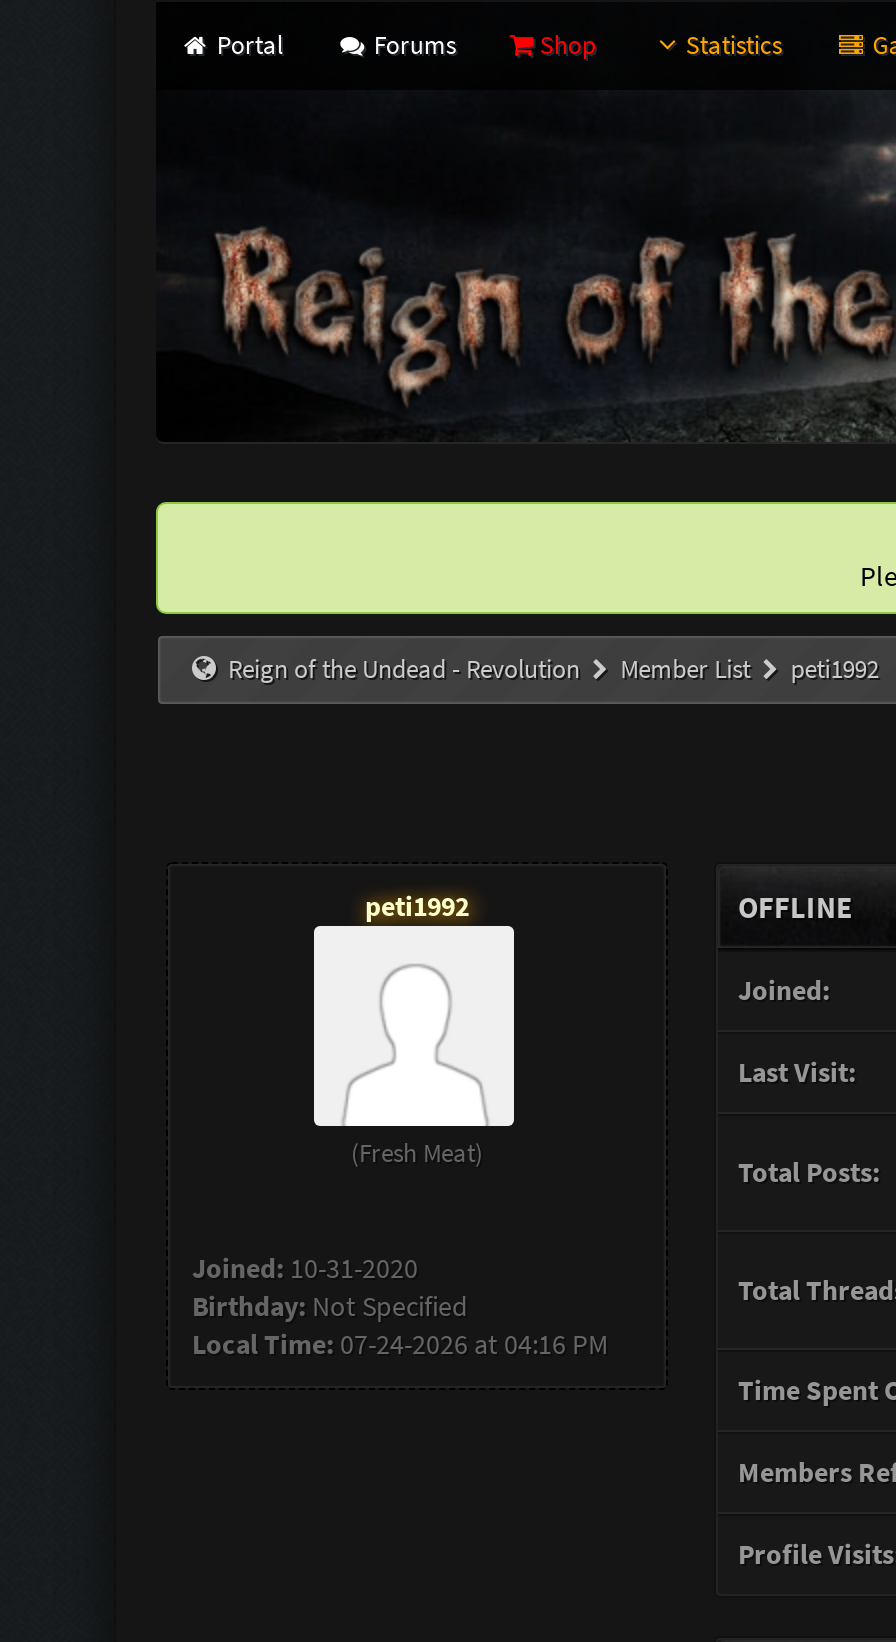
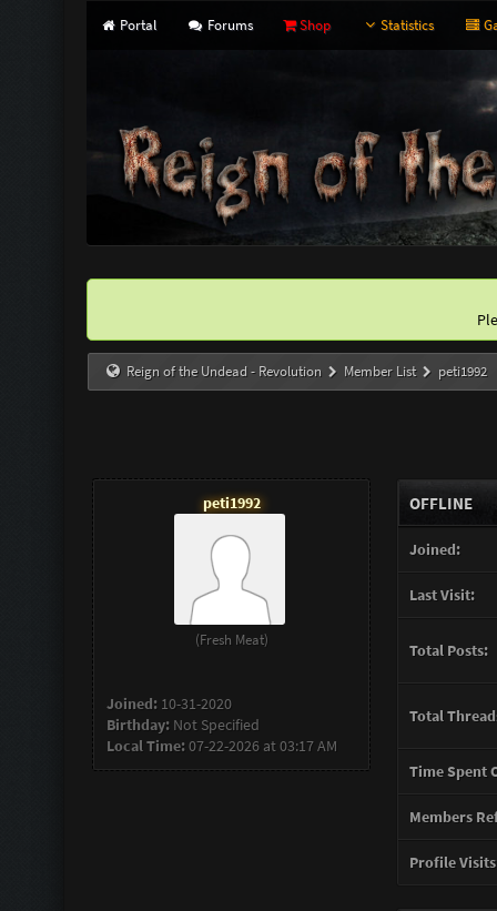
- Local Time: 07-24-2026 at 04:16 PM
+ Local Time: 07-22-2026 at 03:17 AM
